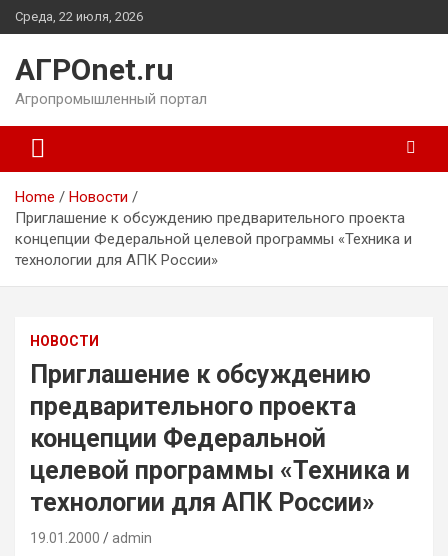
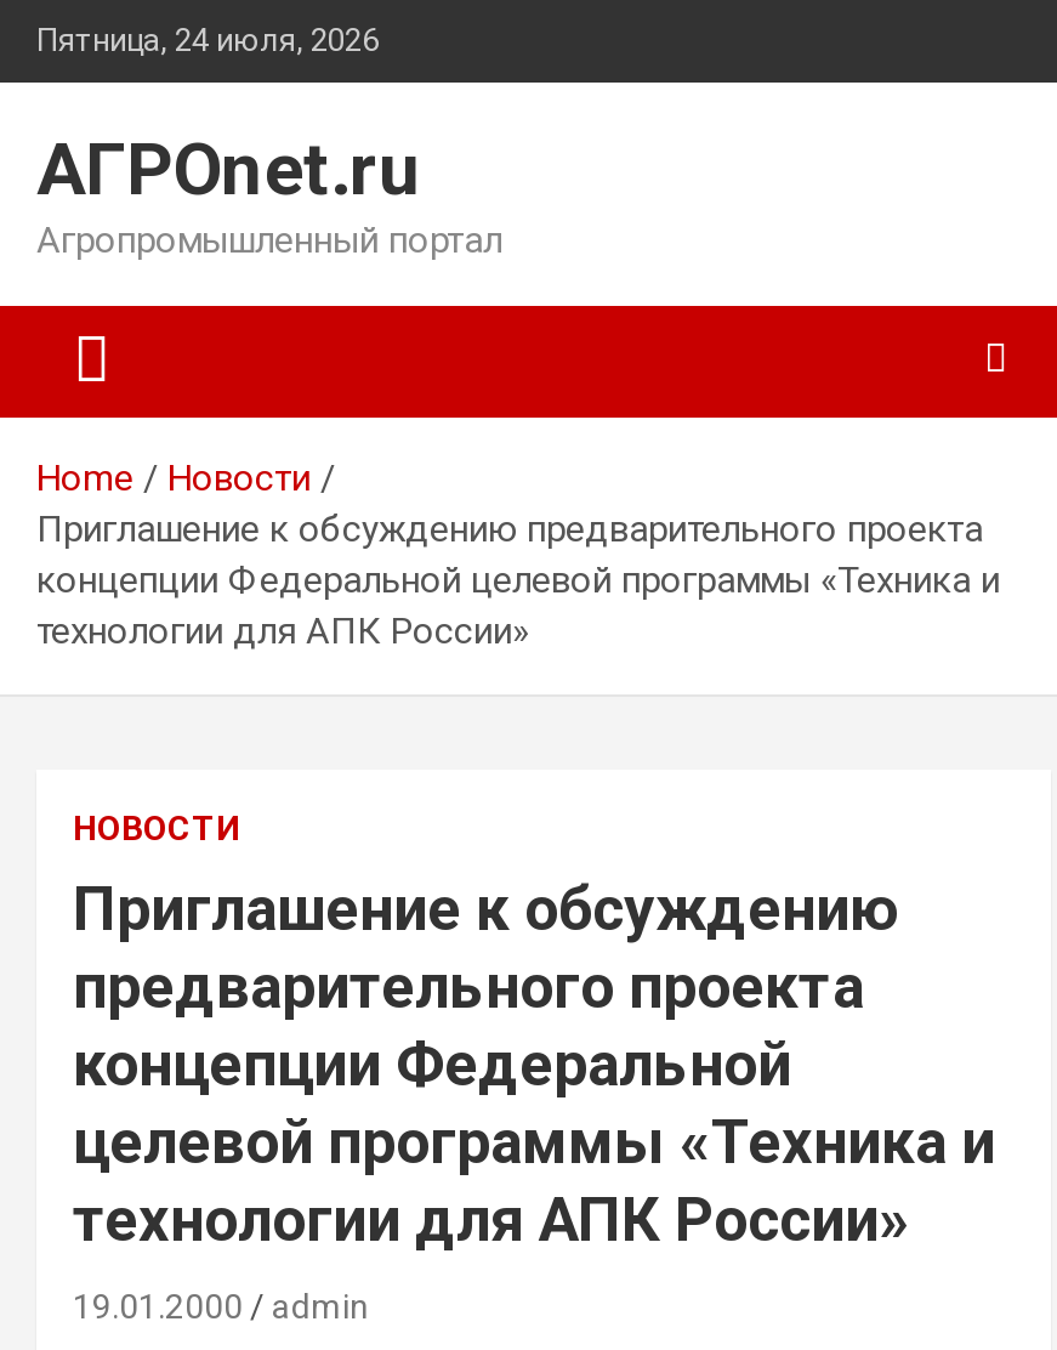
- Среда, 22 июля, 2026
+ Пятница, 24 июля, 2026
